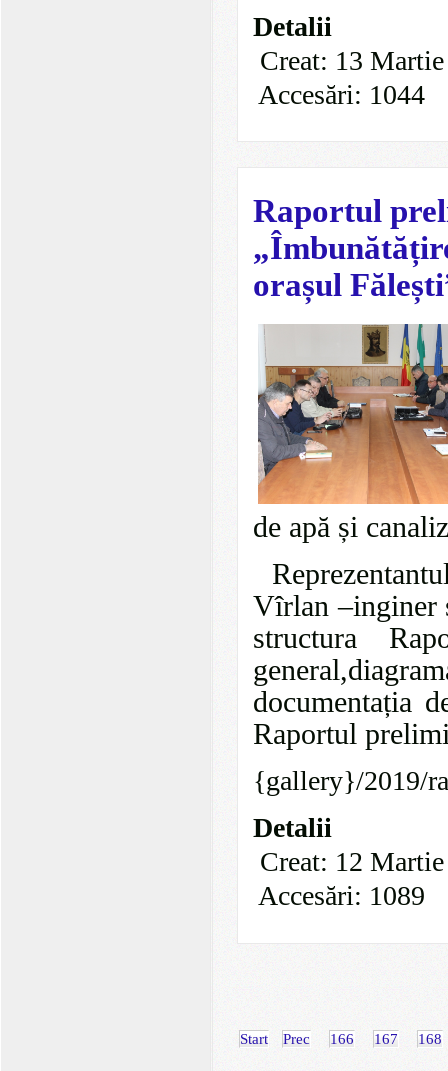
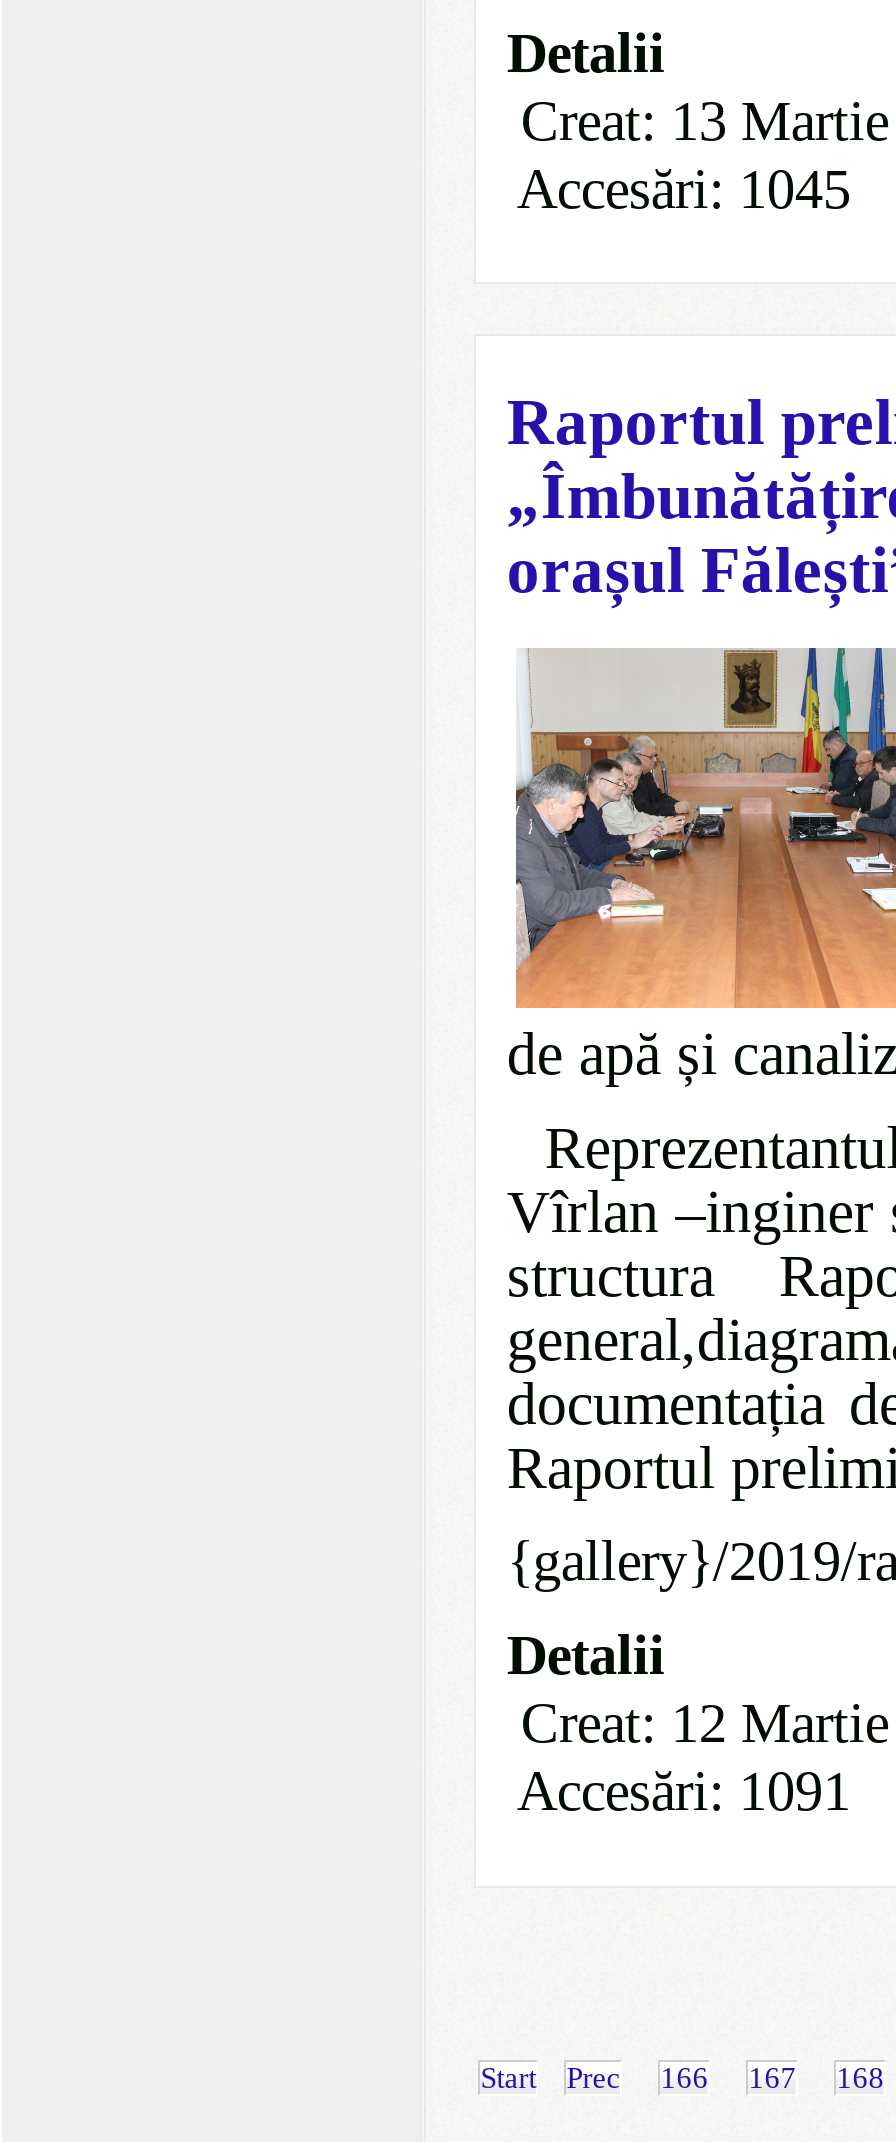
- Accesări: 1044
+ Accesări: 1045

- Accesări: 1089
+ Accesări: 1091
